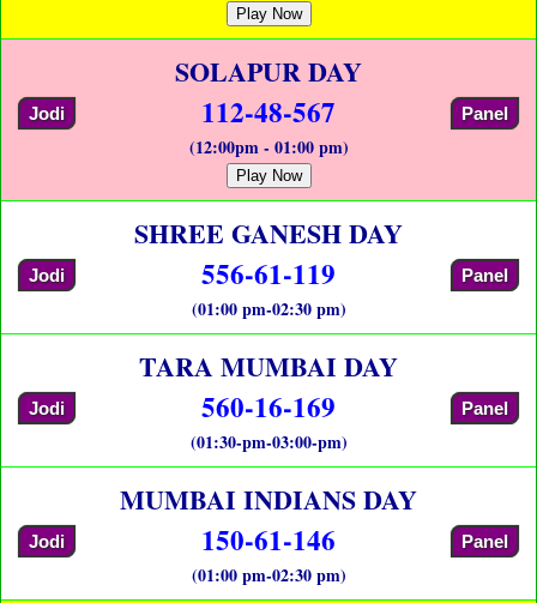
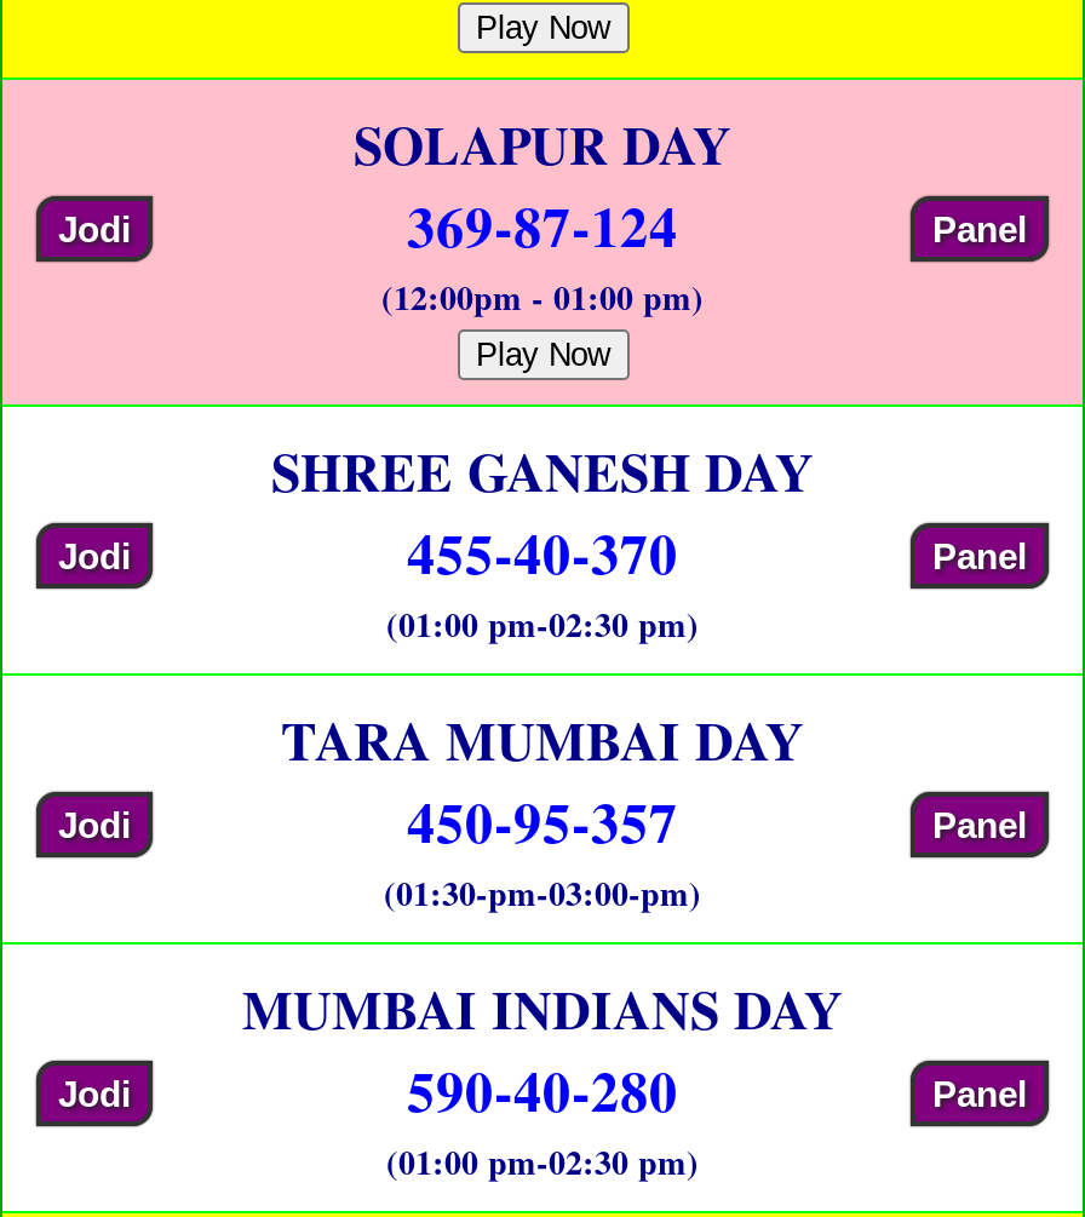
- 112-48-567
+ 369-87-124

- 556-61-119
+ 455-40-370

- 560-16-169
+ 450-95-357

- 150-61-146
+ 590-40-280
